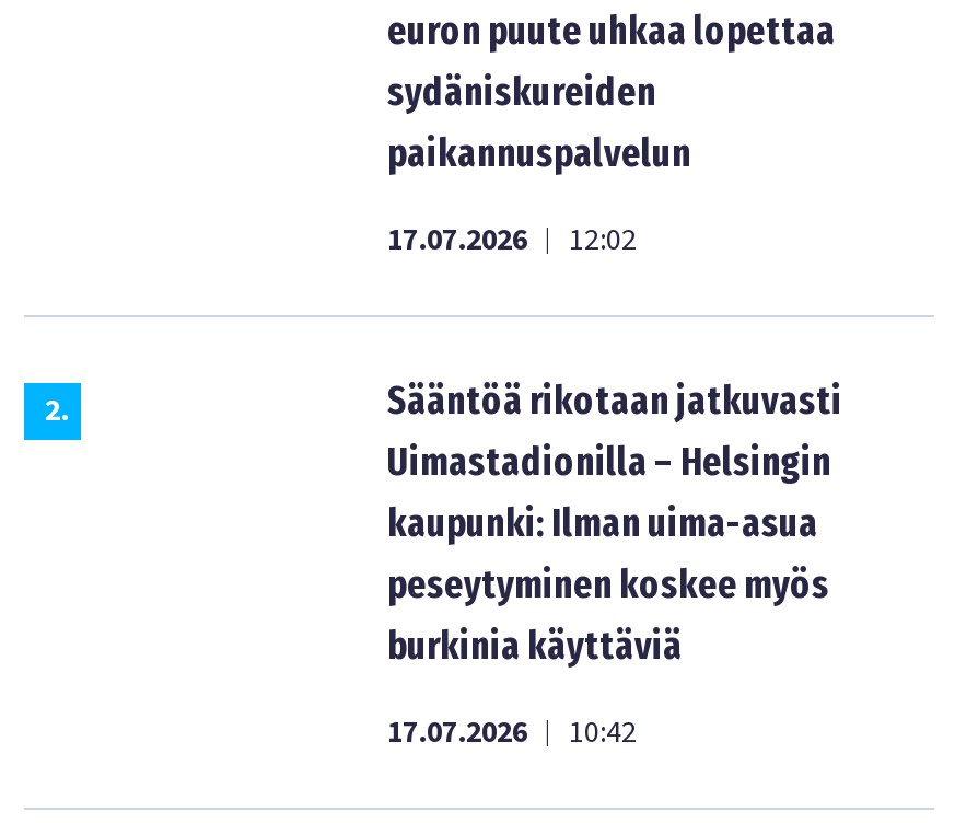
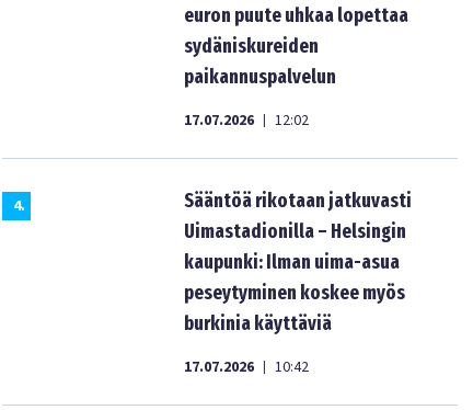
- 2.
+ 4.
